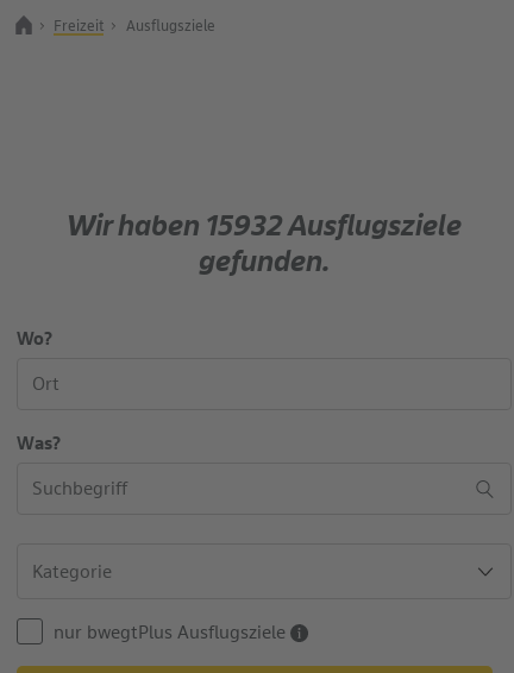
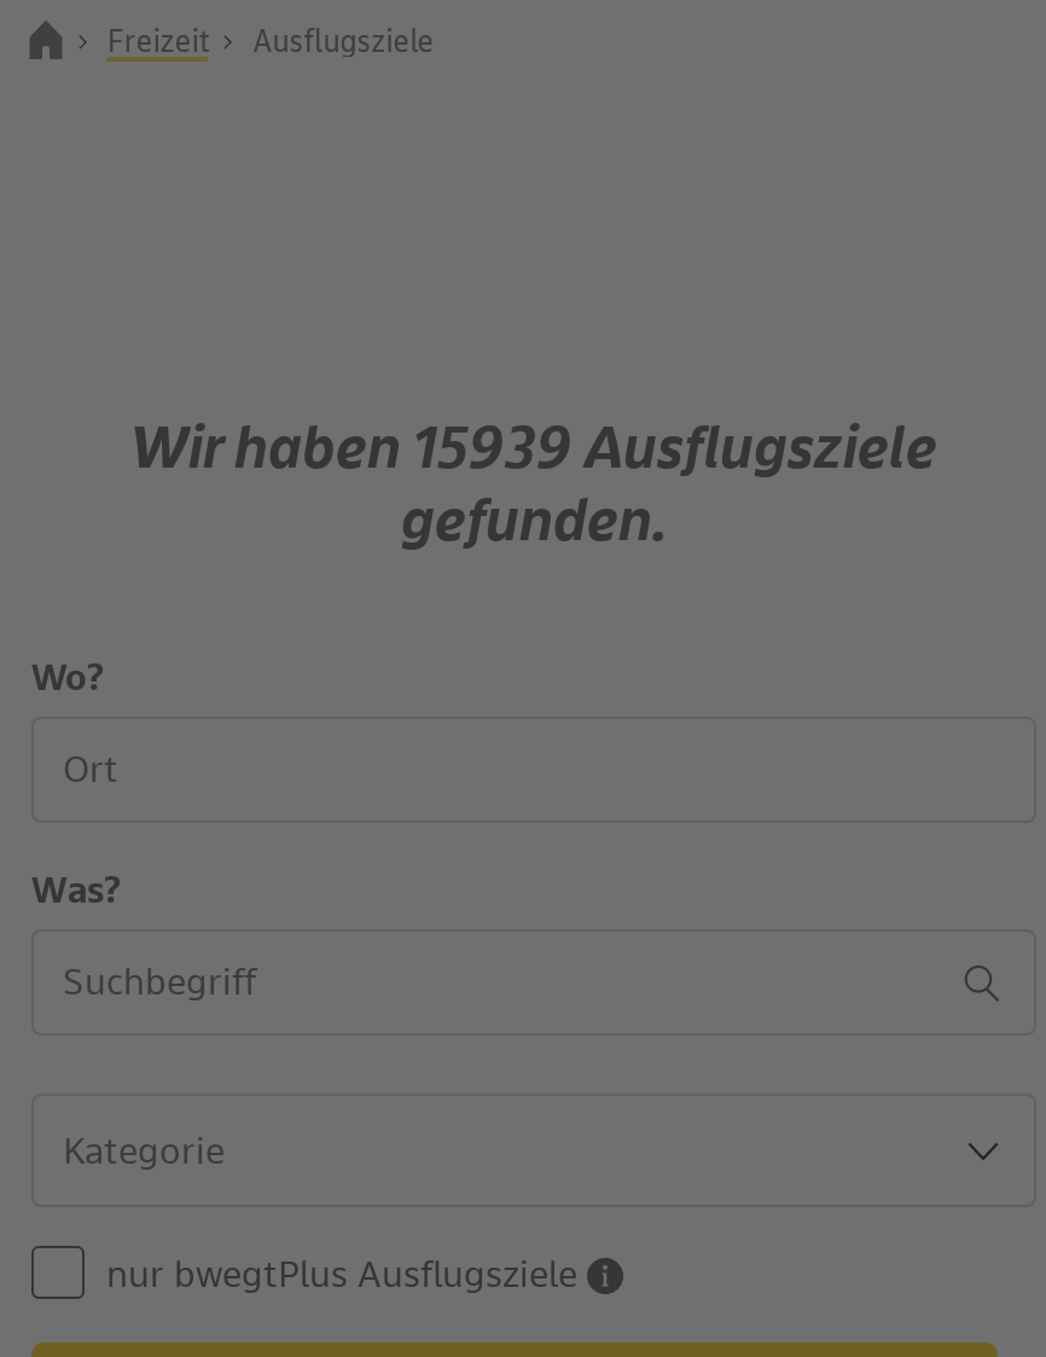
- Wir haben 15932 Ausflugsziele
+ Wir haben 15939 Ausflugsziele
